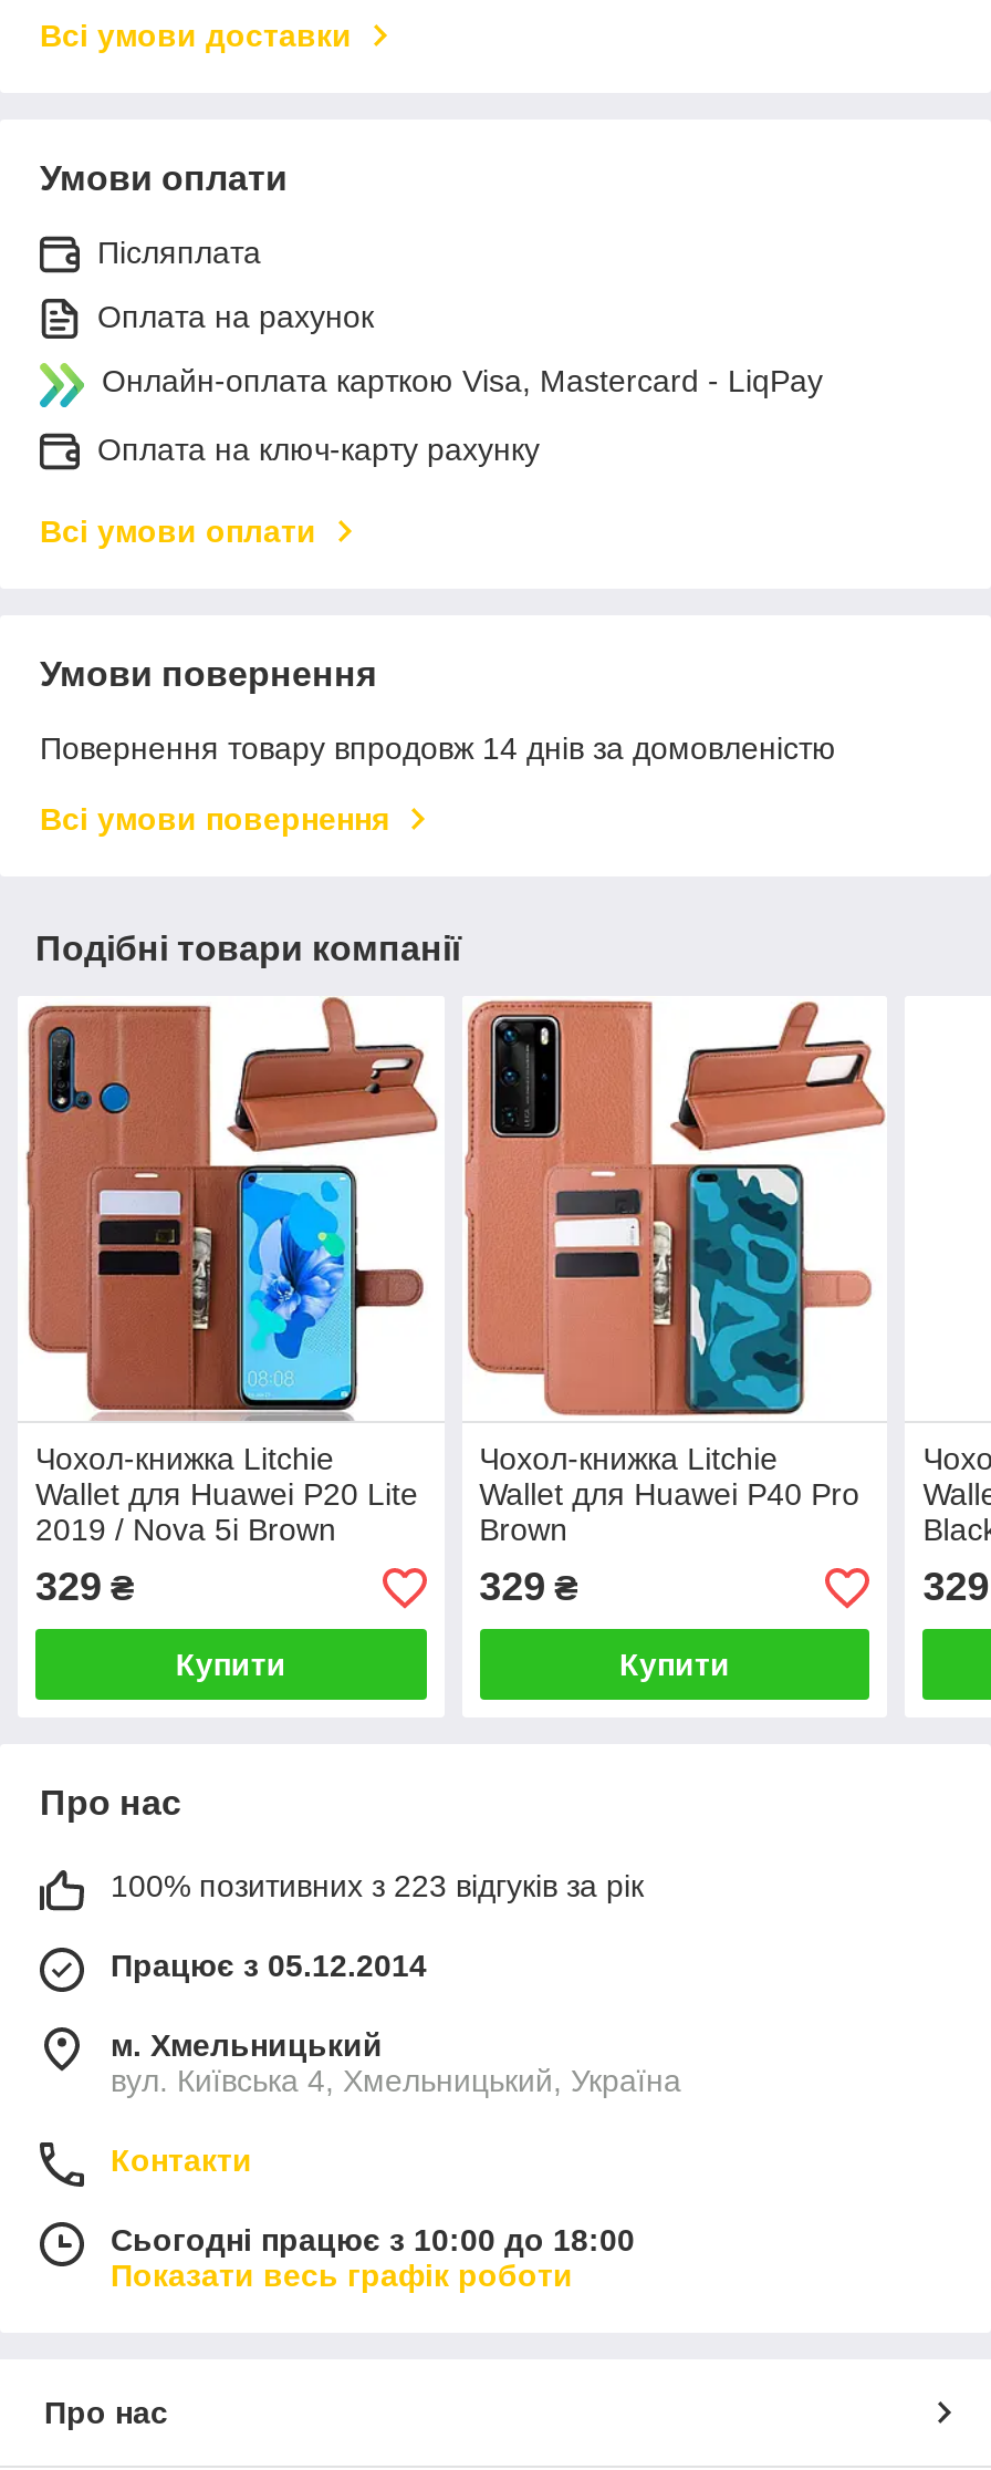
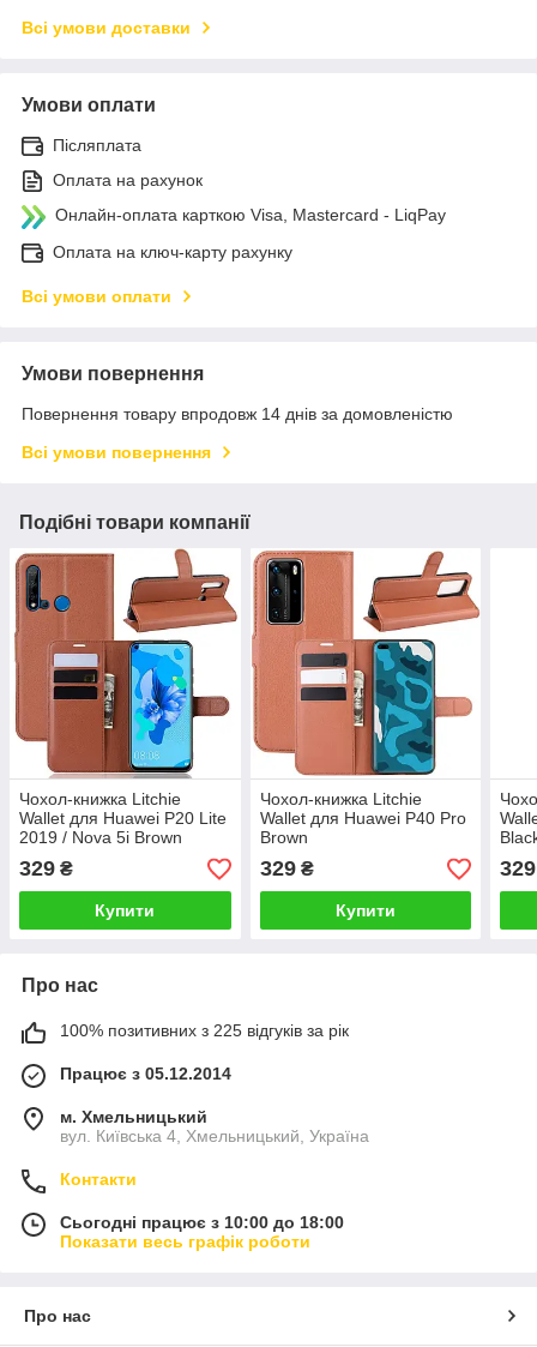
- 100% позитивних з 223 відгуків за рік
+ 100% позитивних з 225 відгуків за рік
